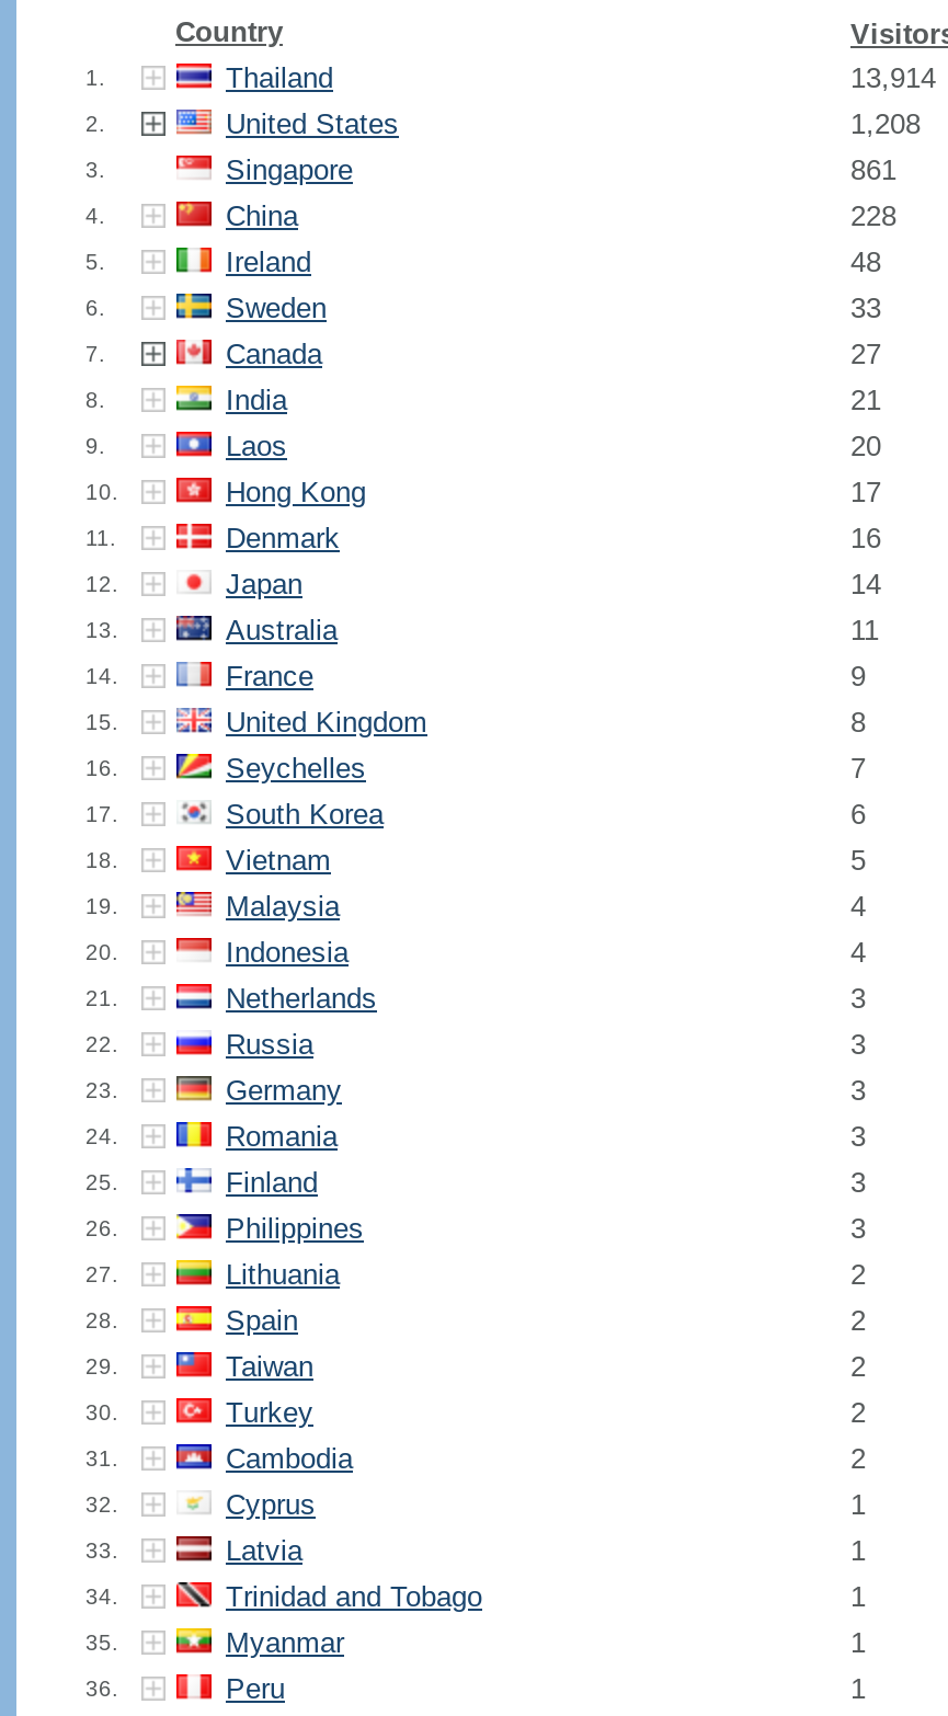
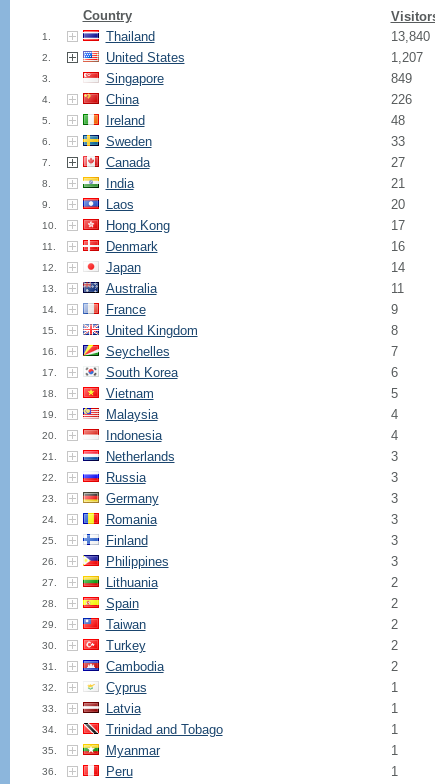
- 13,914
+ 13,840

- 1,208
+ 1,207

- 861
+ 849

- 228
+ 226
